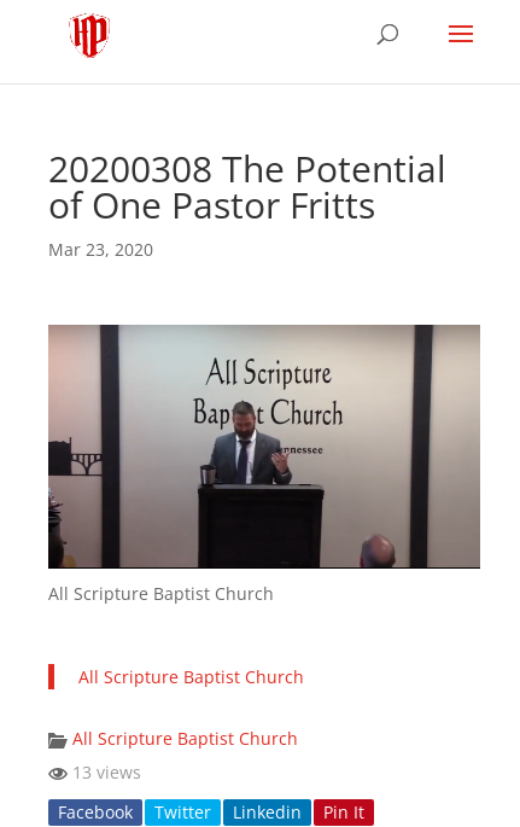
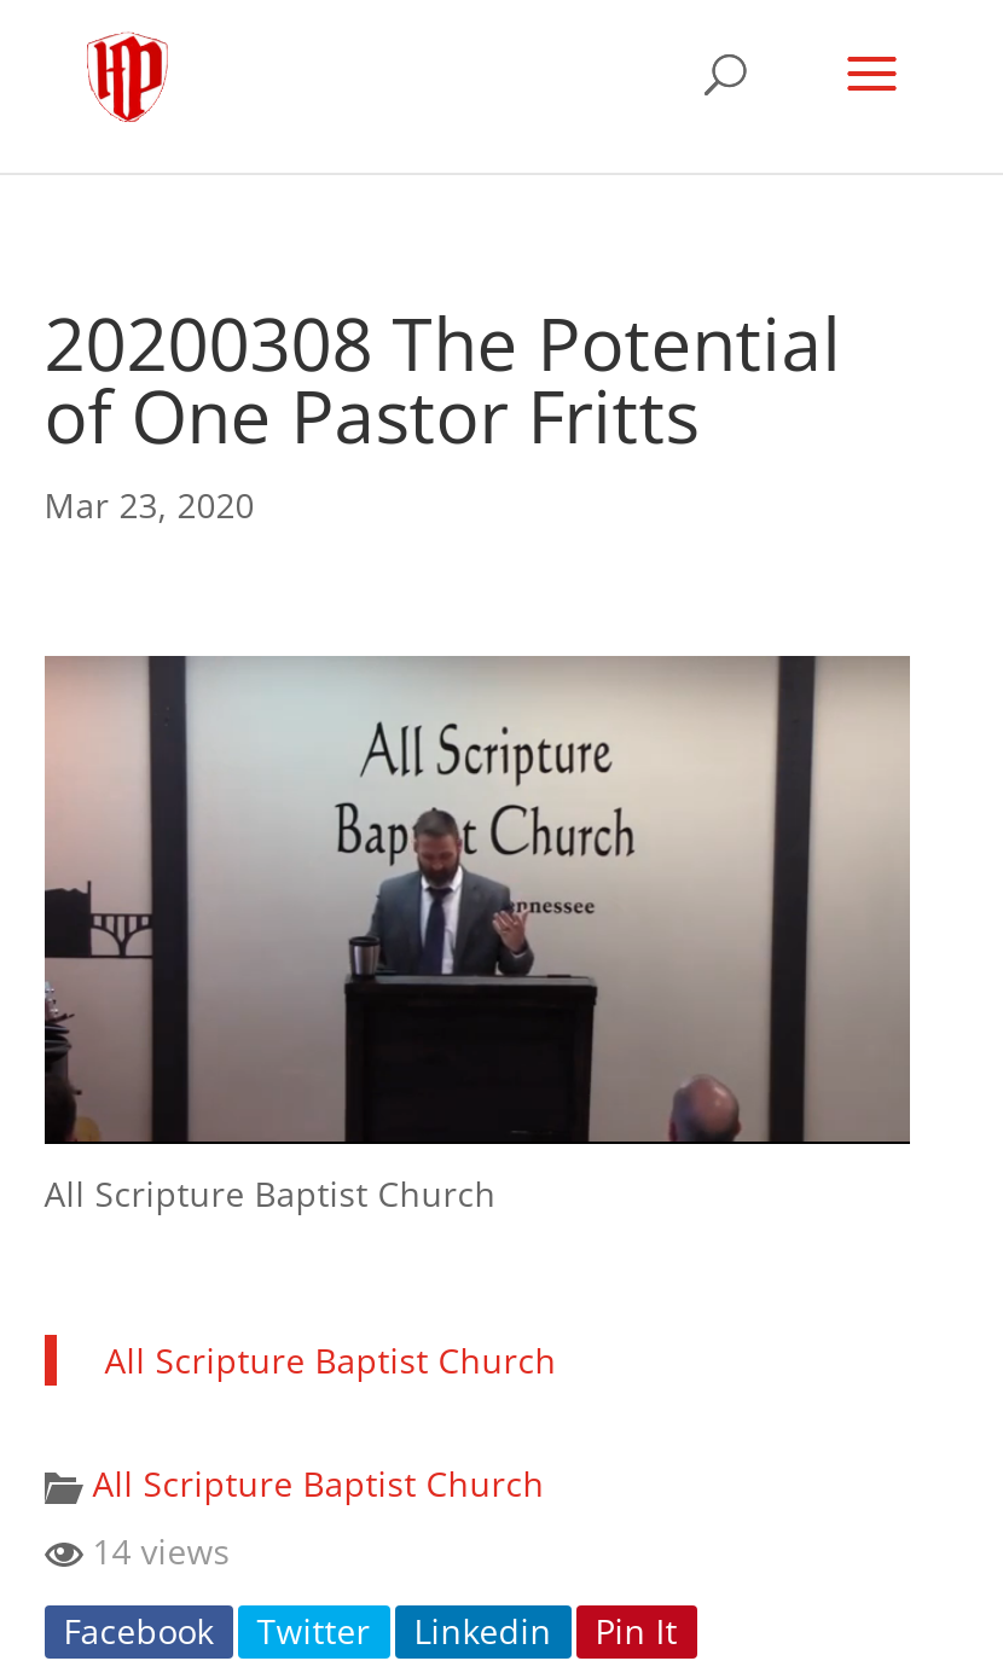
- 13 views
+ 14 views
